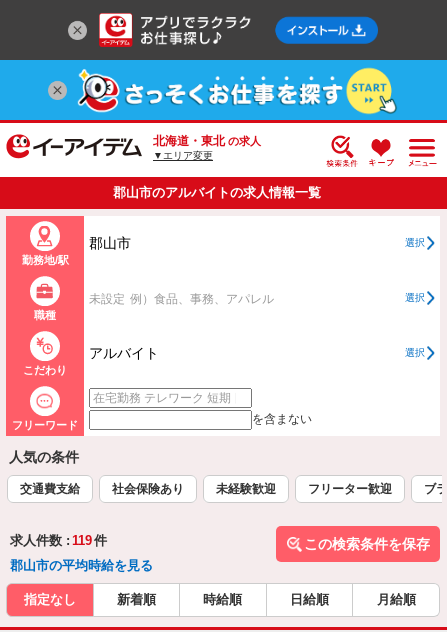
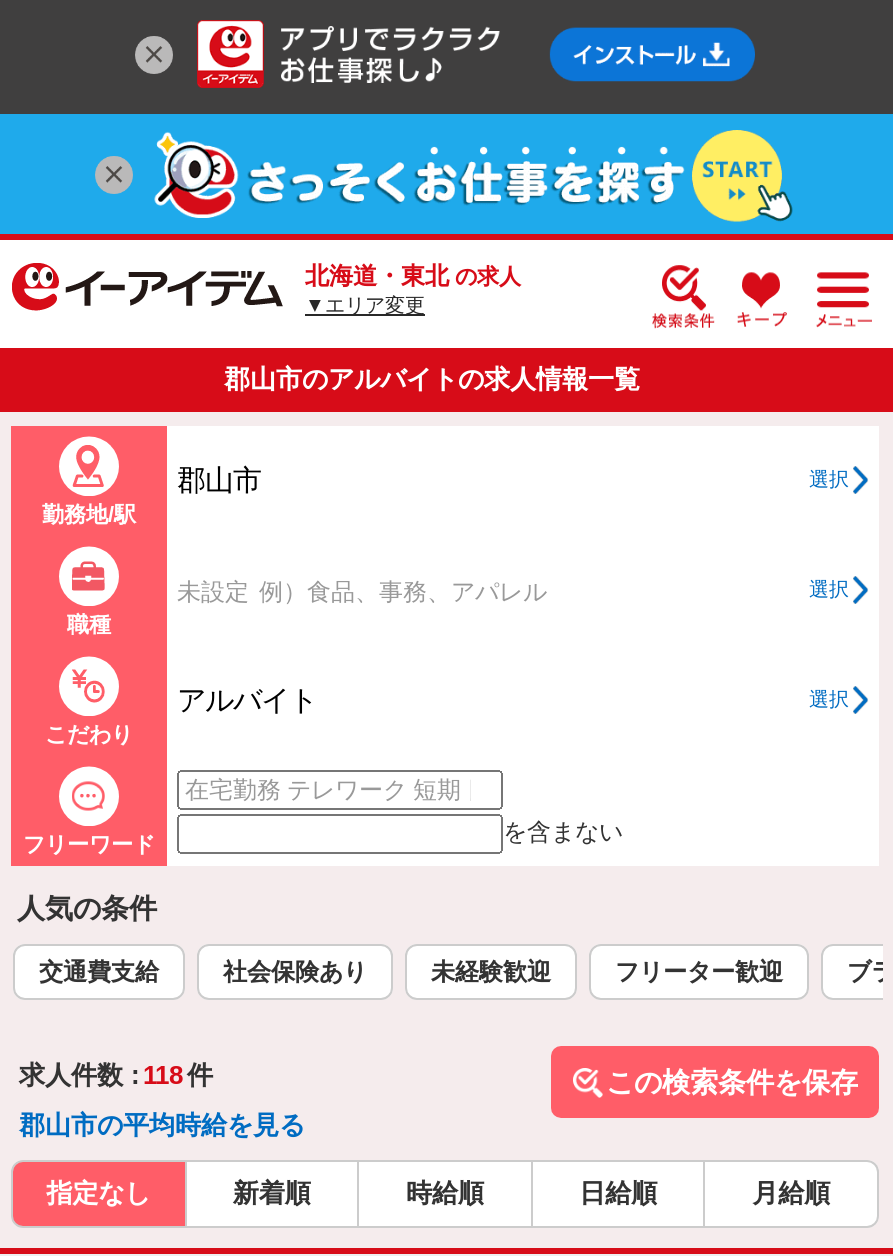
- 求人件数 : 119 件
+ 求人件数 : 118 件
